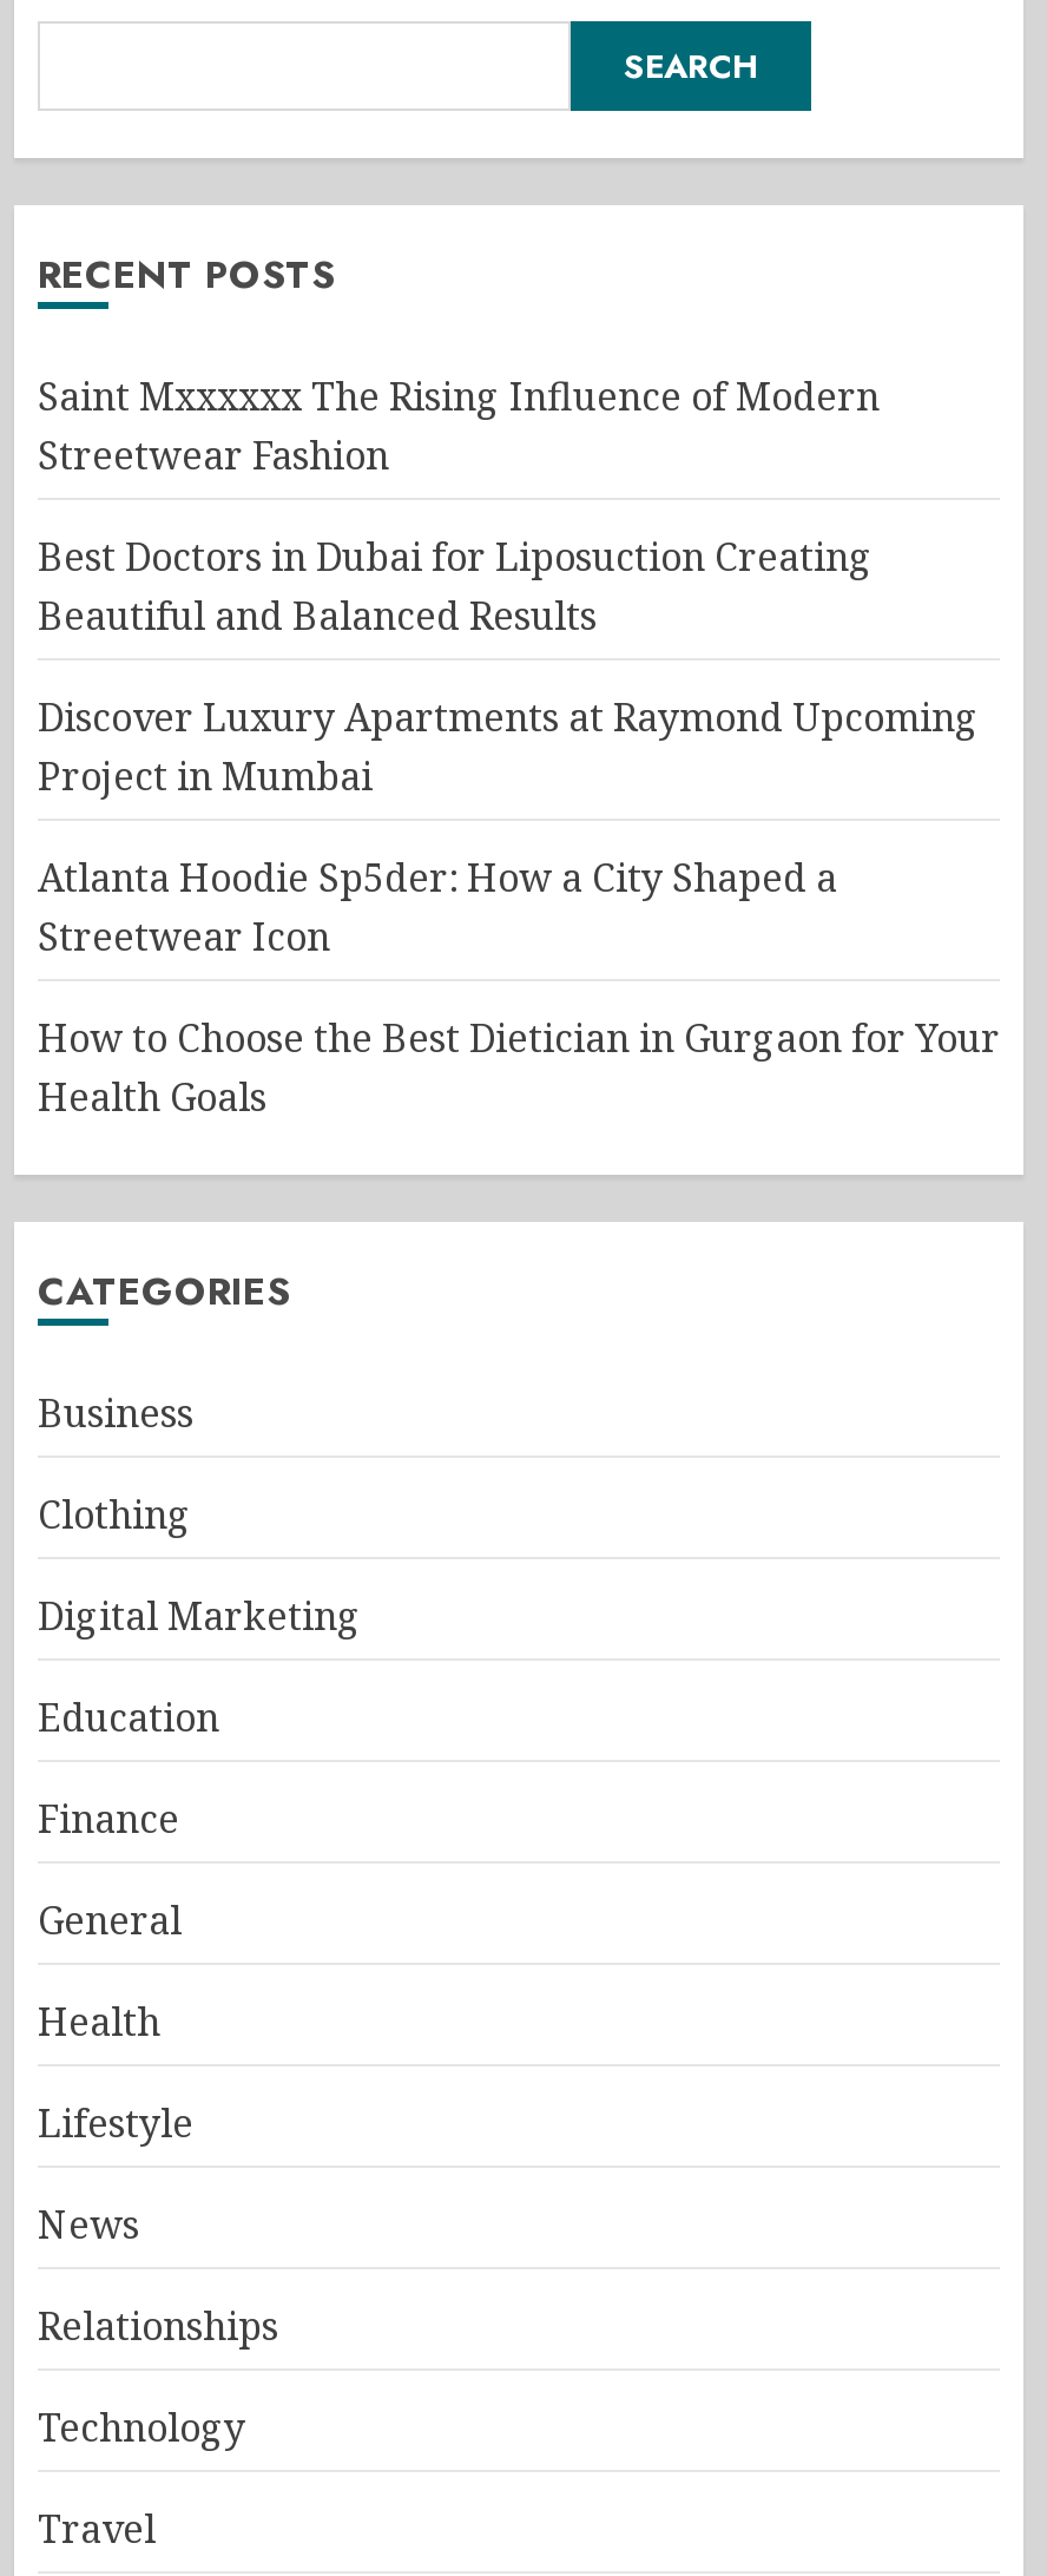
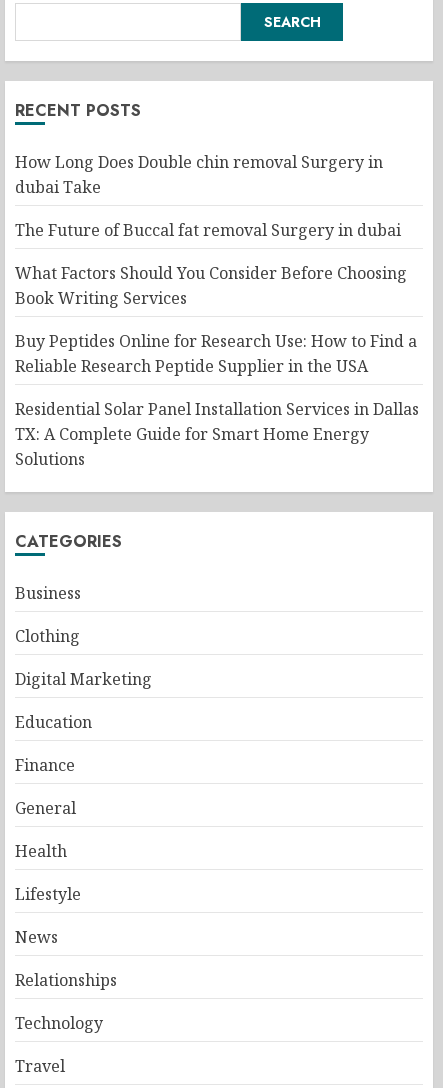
- Saint Mxxxxxx The Rising Influence of Modern
- Streetwear Fashion
+ How Long Does Double chin removal Surgery in
+ dubai Take

- Best Doctors in Dubai for Liposuction Creating
- Beautiful and Balanced Results
+ The Future of Buccal fat removal Surgery in dubai

- Discover Luxury Apartments at Raymond Upcoming
- Project in Mumbai
+ What Factors Should You Consider Before Choosing
+ Book Writing Services

- Atlanta Hoodie Sp5der: How a City Shaped a
- Streetwear Icon
+ Buy Peptides Online for Research Use: How to Find a
+ Reliable Research Peptide Supplier in the USA

- How to Choose the Best Dietician in Gurgaon for Your
- Health Goals
+ Residential Solar Panel Installation Services in Dallas
+ TX: A Complete Guide for Smart Home Energy
+ Solutions
